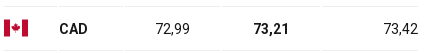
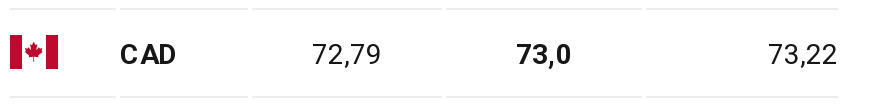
- 72,99
+ 72,79

- 73,21
+ 73,0

- 73,42
+ 73,22
